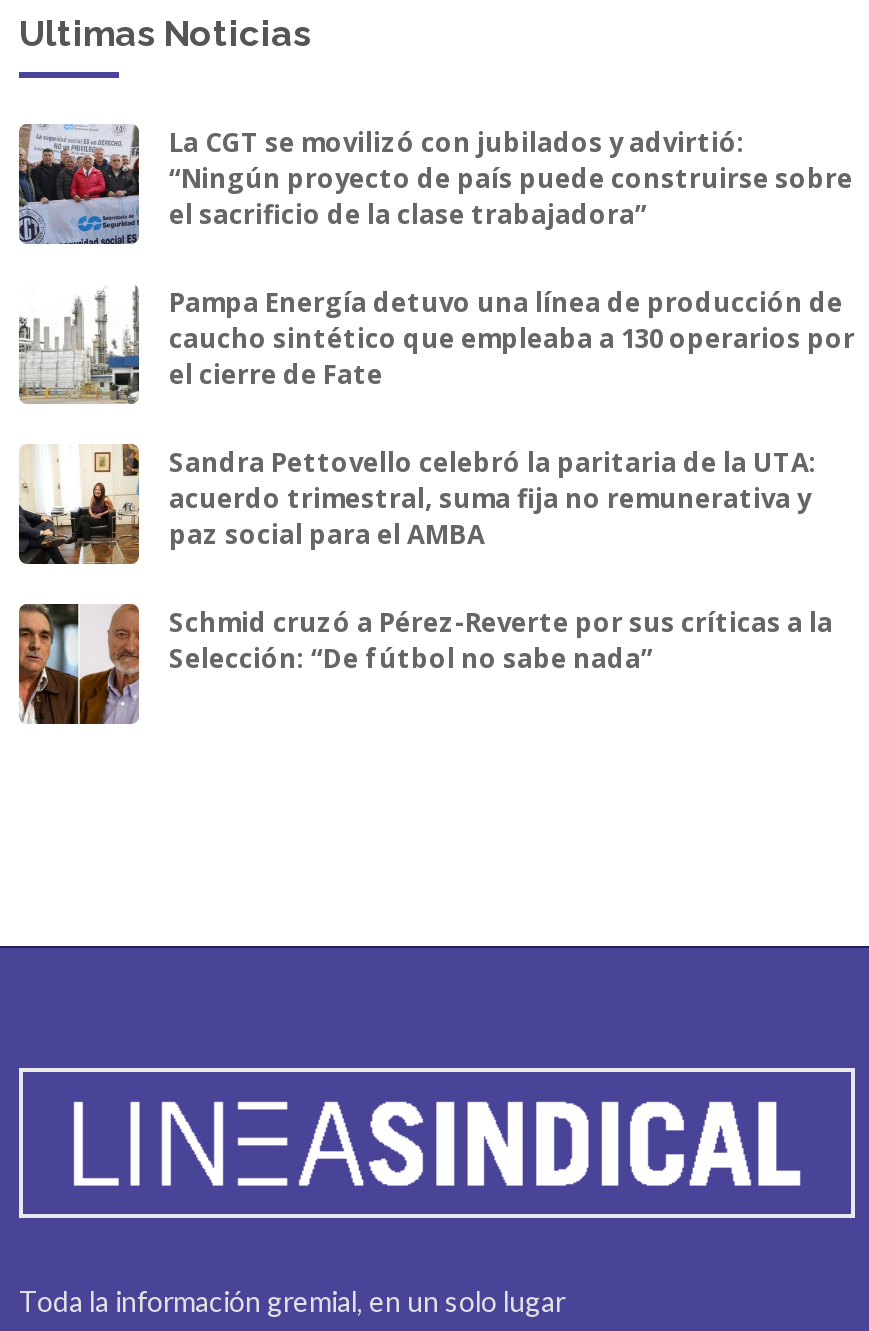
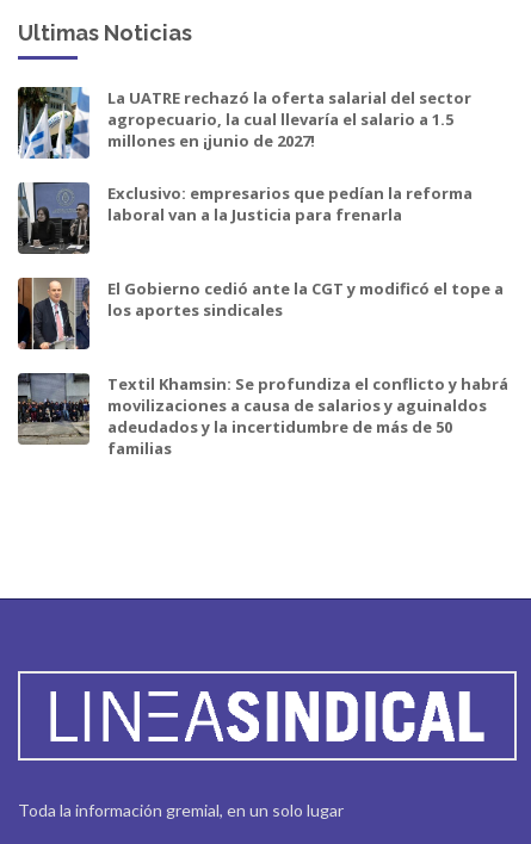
- [image]
- La CGT se movilizó con jubilados y advirtió:
- “Ningún proyecto de país puede construirse sobre
- el sacrificio de la clase trabajadora”
+ [image]
+ La UATRE rechazó la oferta salarial del sector
+ agropecuario, la cual llevaría el salario a 1.5
+ millones en ¡junio de 2027!

- [image]
- Pampa Energía detuvo una línea de producción de
- caucho sintético que empleaba a 130 operarios por
- el cierre de Fate
+ [image]
+ Exclusivo: empresarios que pedían la reforma
+ laboral van a la Justicia para frenarla

- [image]
- Sandra Pettovello celebró la paritaria de la UTA:
- acuerdo trimestral, suma fija no remunerativa y
- paz social para el AMBA
+ [image]
+ El Gobierno cedió ante la CGT y modificó el tope a
+ los aportes sindicales

- [image]
- Schmid cruzó a Pérez-Reverte por sus críticas a la
- Selección: “De fútbol no sabe nada”
+ [image]
+ Textil Khamsin: Se profundiza el conflicto y habrá
+ movilizaciones a causa de salarios y aguinaldos
+ adeudados y la incertidumbre de más de 50
+ familias
